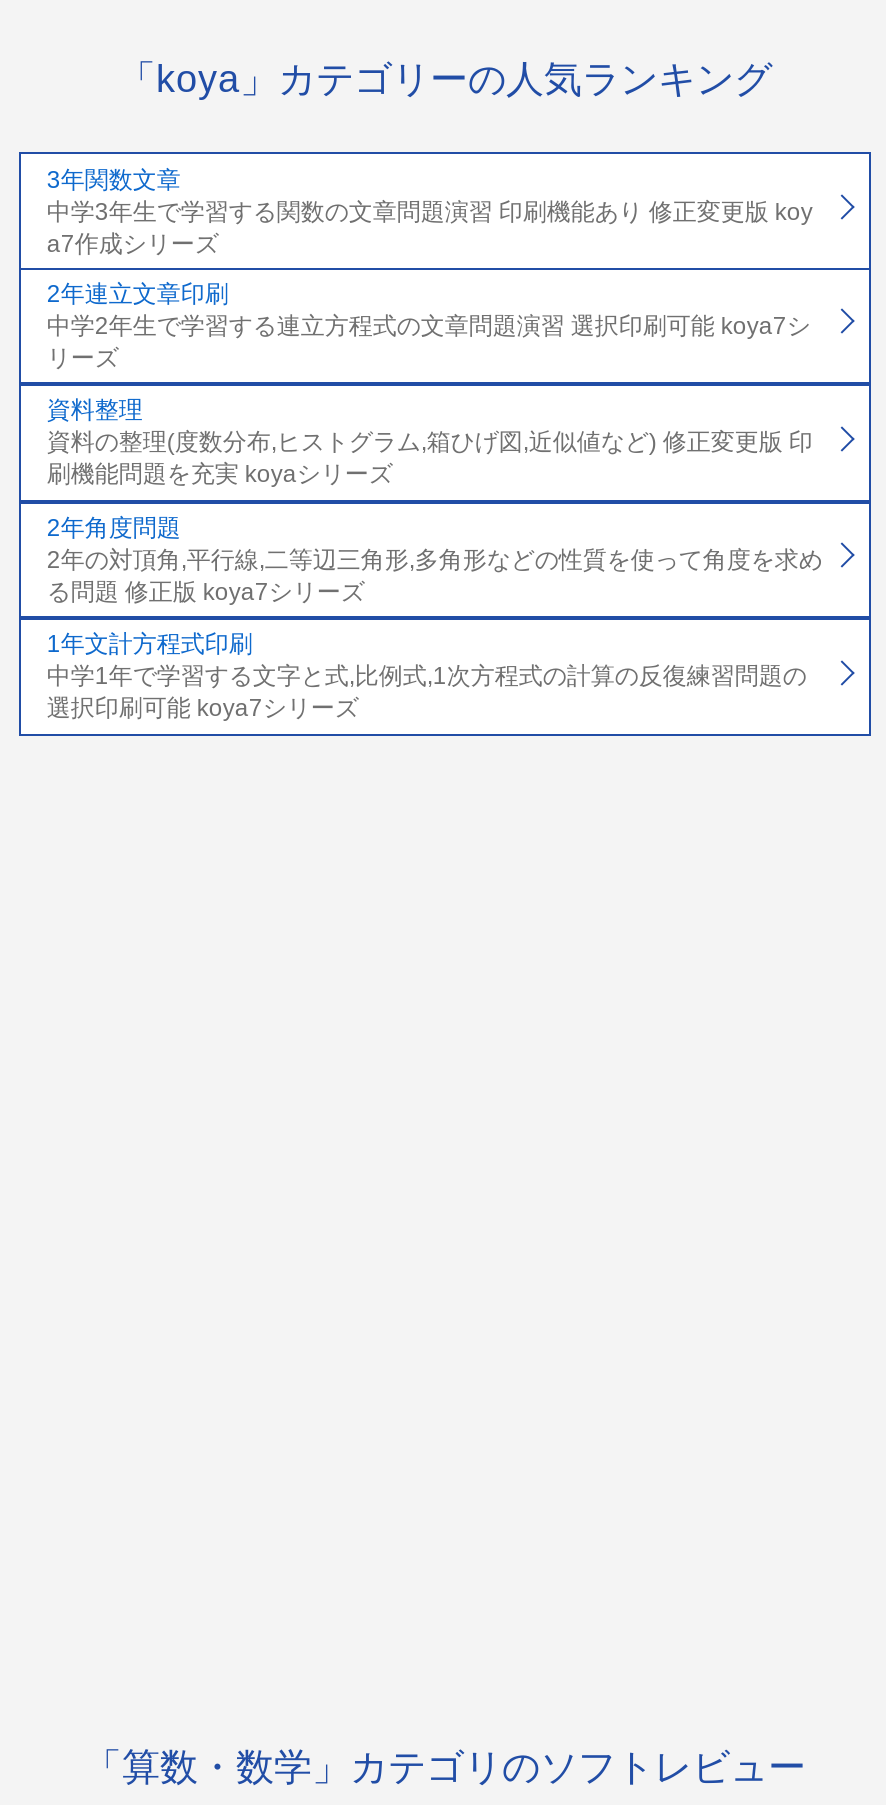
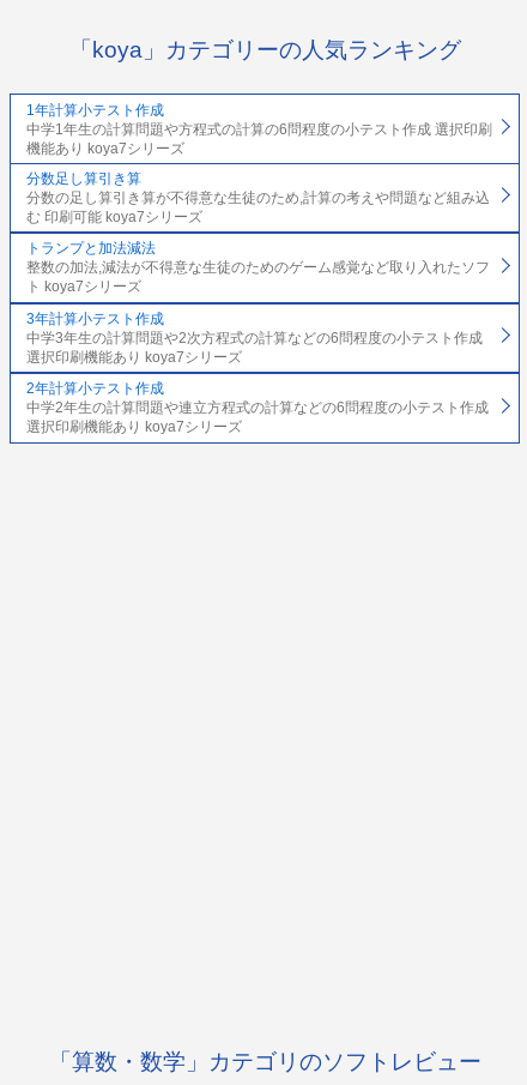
- 3年関数文章
- 中学3年生で学習する関数の文章問題演習 印刷機能あり 修正変更版 koy
- a7作成シリーズ
+ 1年計算小テスト作成
+ 中学1年生の計算問題や方程式の計算の6問程度の小テスト作成 選択印刷
+ 機能あり koya7シリーズ

- 2年連立文章印刷
- 中学2年生で学習する連立方程式の文章問題演習 選択印刷可能 koya7シ
- リーズ
+ 分数足し算引き算
+ 分数の足し算引き算が不得意な生徒のため,計算の考えや問題など組み込
+ む 印刷可能 koya7シリーズ

- 資料整理
- 資料の整理(度数分布,ヒストグラム,箱ひげ図,近似値など) 修正変更版 印
- 刷機能問題を充実 koyaシリーズ
+ トランプと加法減法
+ 整数の加法,減法が不得意な生徒のためのゲーム感覚など取り入れたソフ
+ ト koya7シリーズ

- 2年角度問題
- 2年の対頂角,平行線,二等辺三角形,多角形などの性質を使って角度を求め
- る問題 修正版 koya7シリーズ
+ 3年計算小テスト作成
+ 中学3年生の計算問題や2次方程式の計算などの6問程度の小テスト作成
+ 選択印刷機能あり koya7シリーズ

- 1年文計方程式印刷
- 中学1年で学習する文字と式,比例式,1次方程式の計算の反復練習問題の
- 選択印刷可能 koya7シリーズ
+ 2年計算小テスト作成
+ 中学2年生の計算問題や連立方程式の計算などの6問程度の小テスト作成
+ 選択印刷機能あり koya7シリーズ
